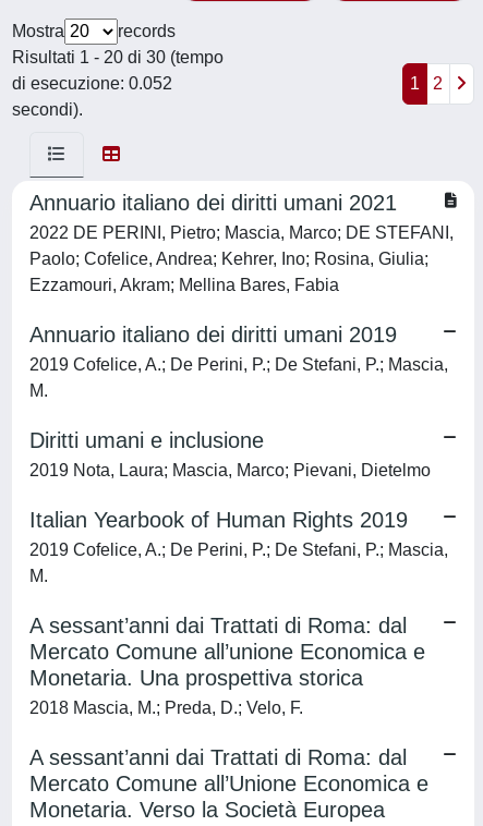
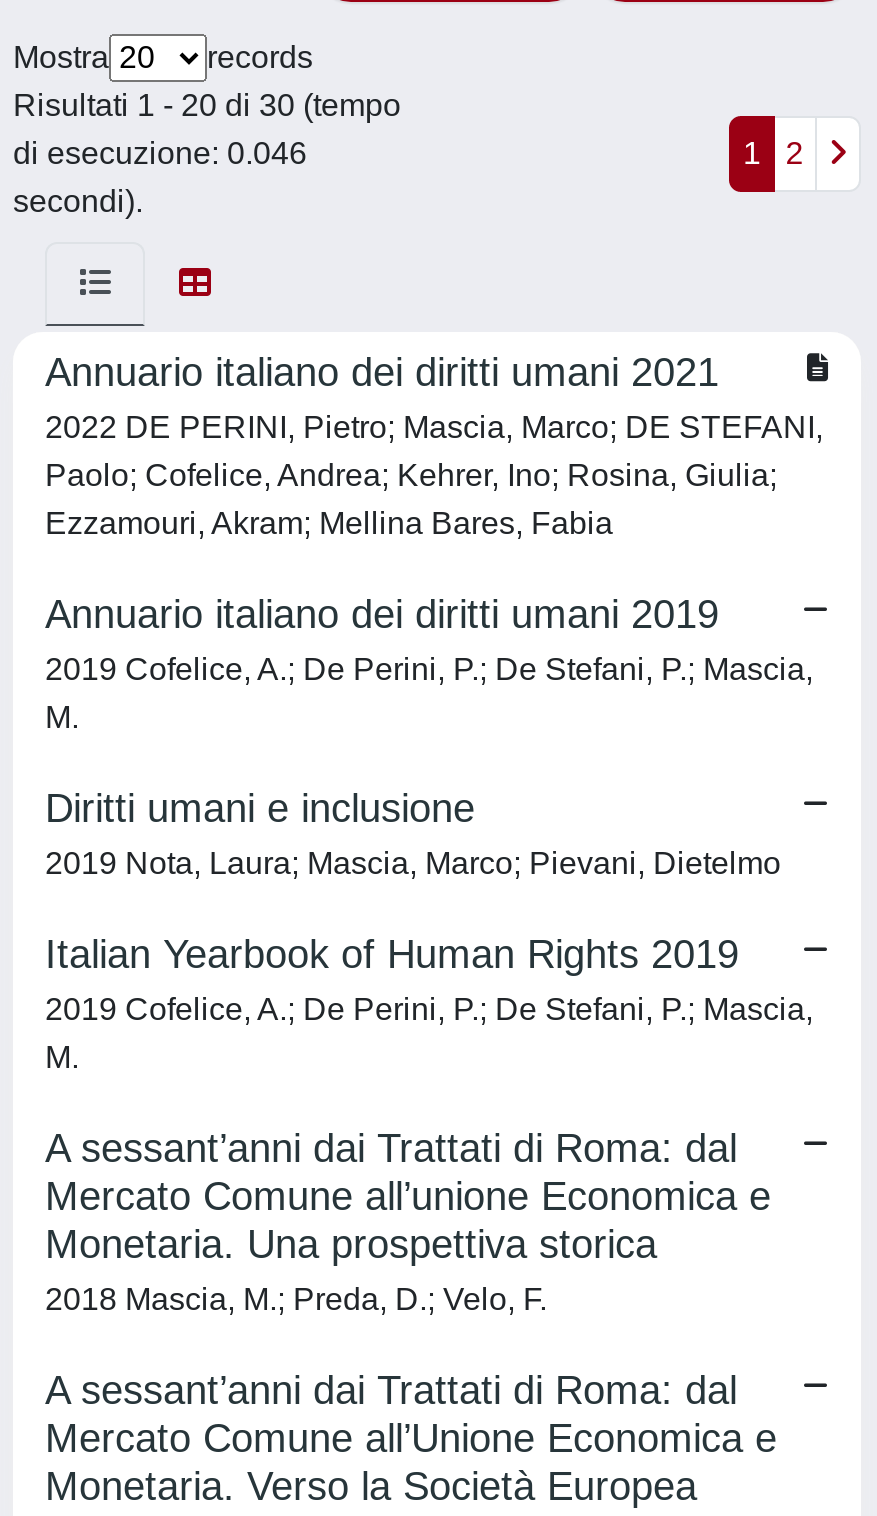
- di esecuzione: 0.052
+ di esecuzione: 0.046
